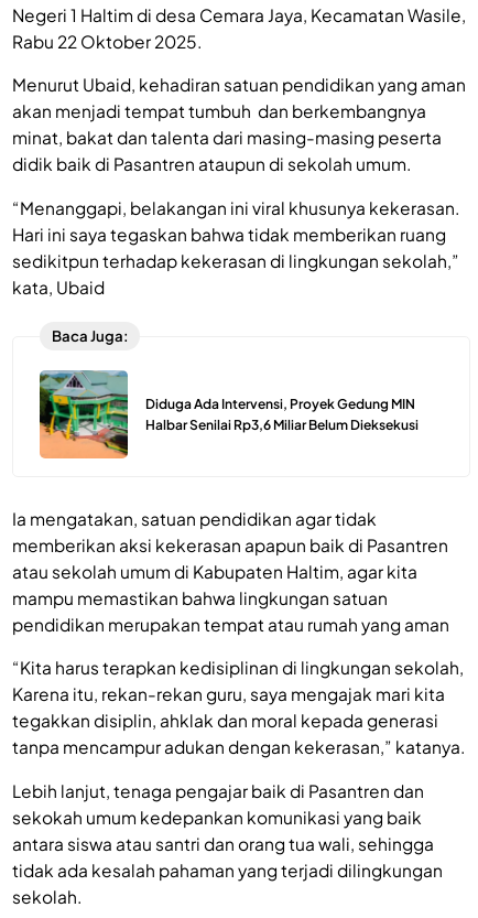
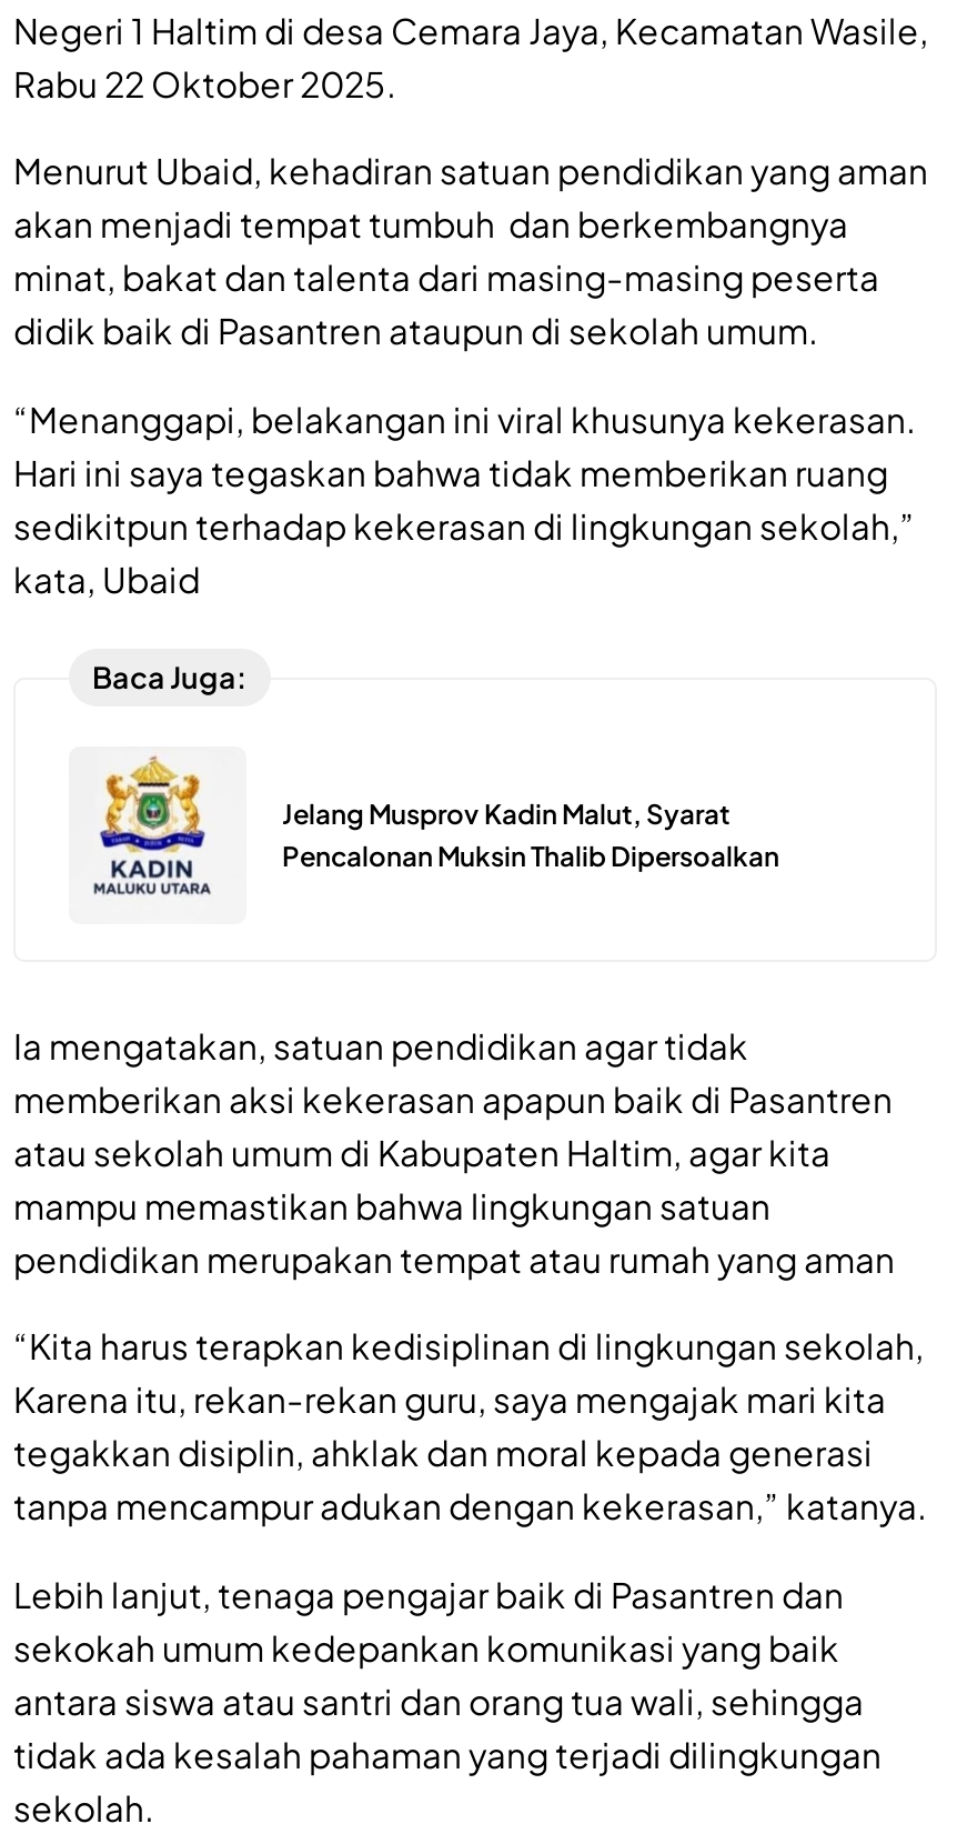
- [image]
- Diduga Ada Intervensi, Proyek Gedung MIN
- Halbar Senilai Rp3,6 Miliar Belum Dieksekusi
+ [image]
+ Jelang Musprov Kadin Malut, Syarat
+ Pencalonan Muksin Thalib Dipersoalkan
